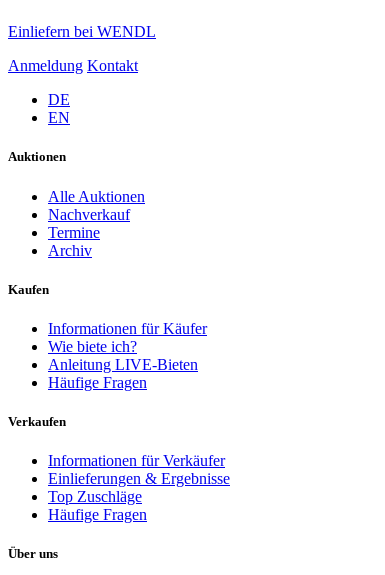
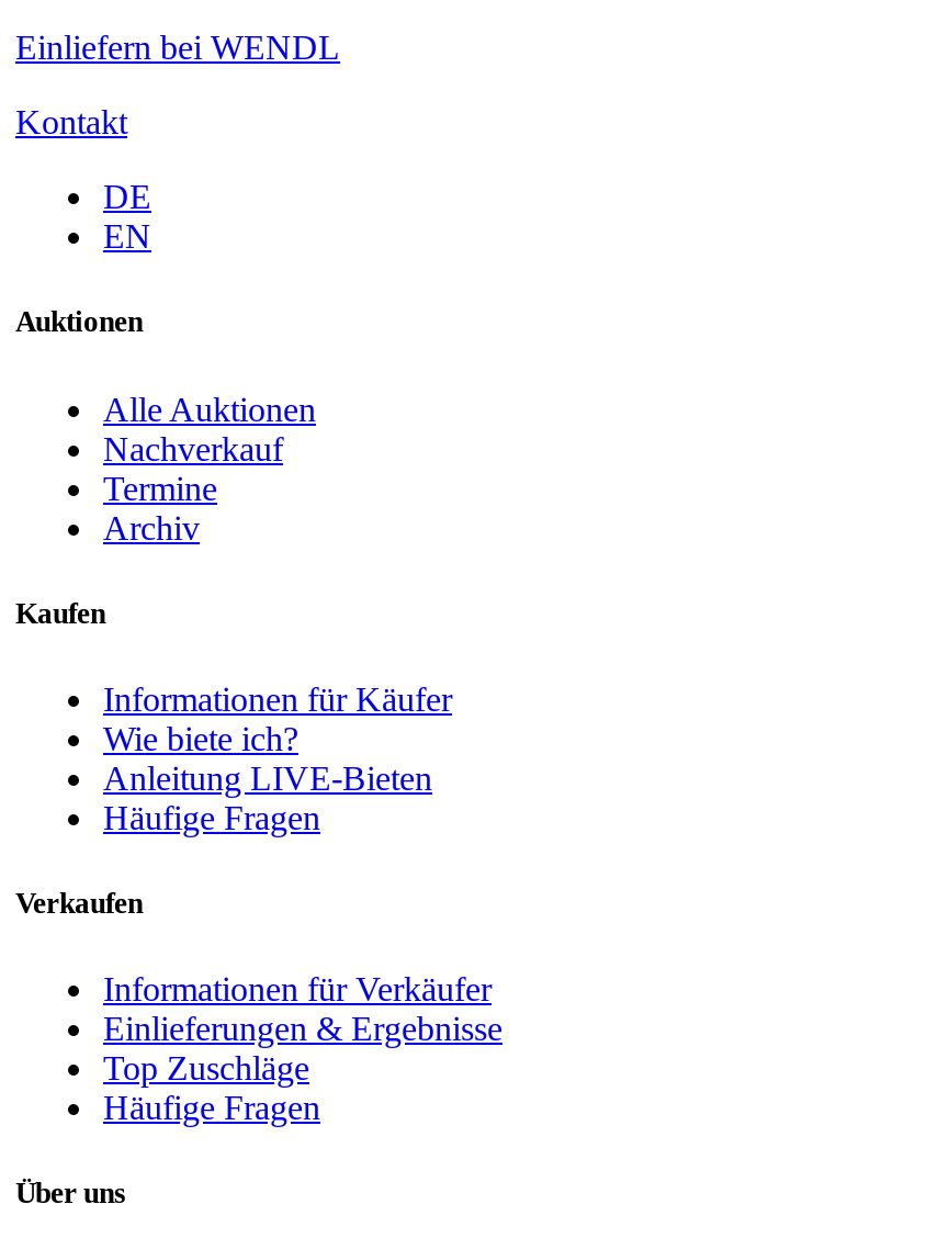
- Anmeldung Kontakt
+ Kontakt
